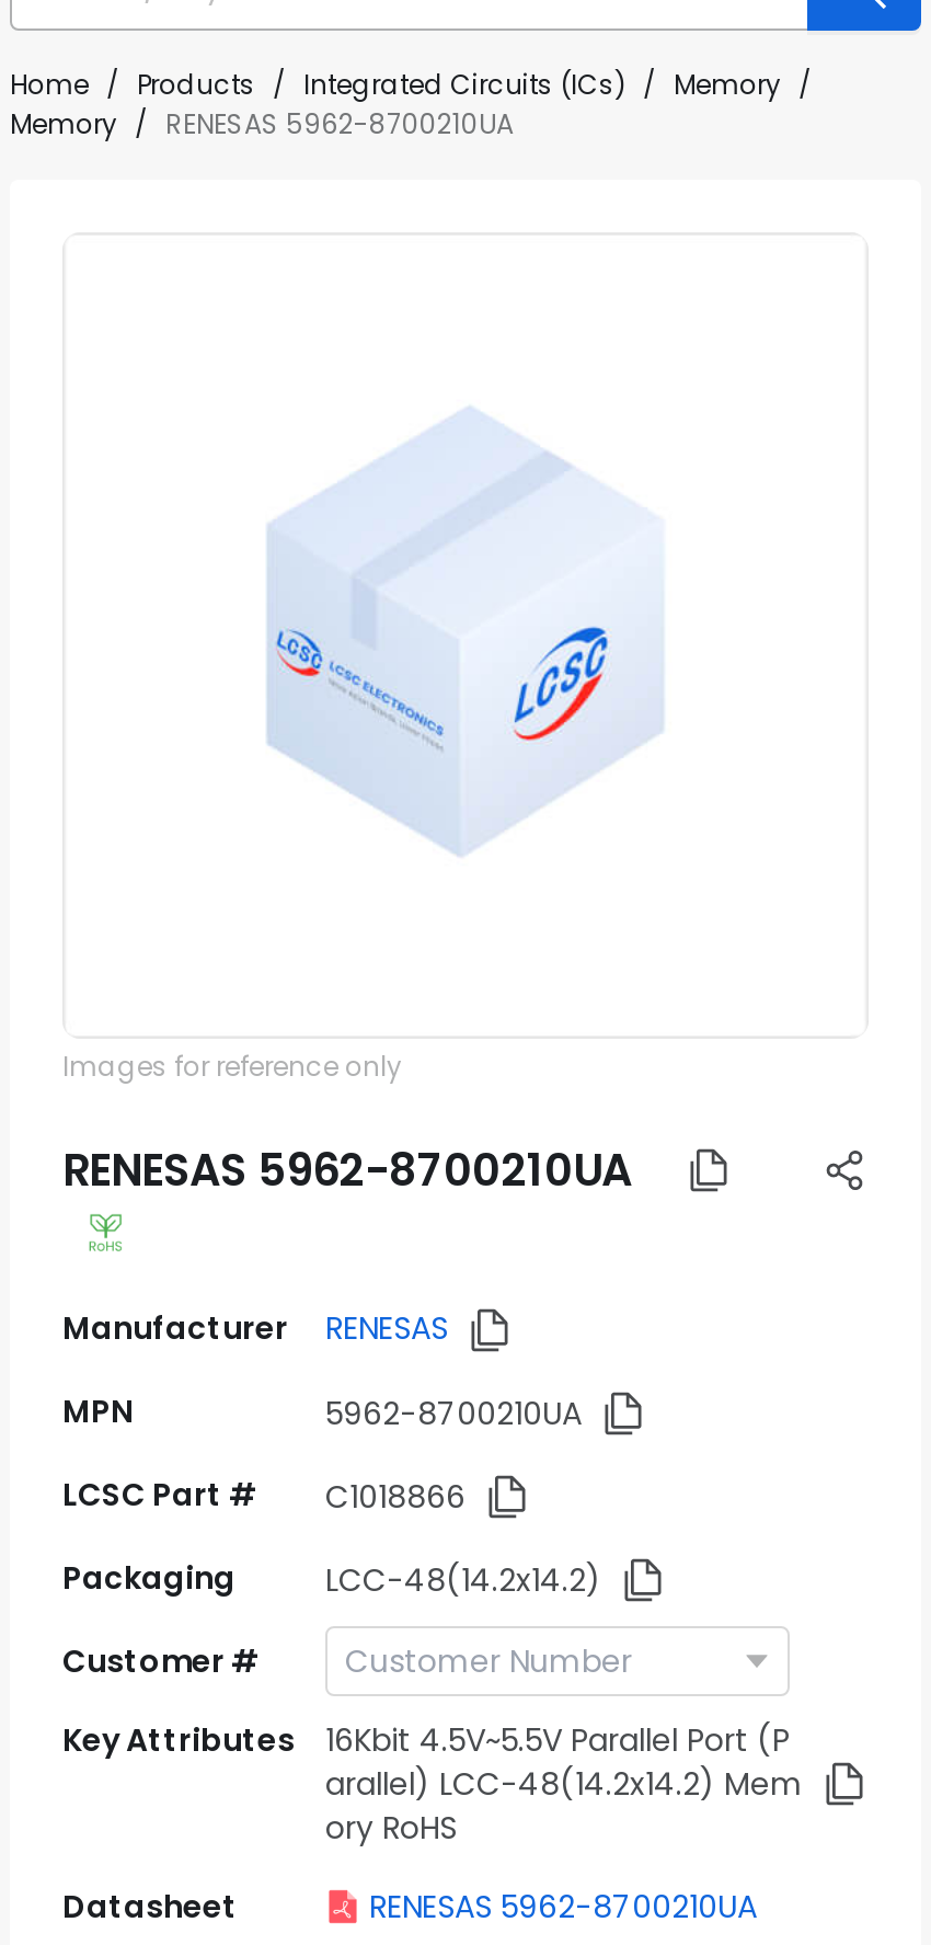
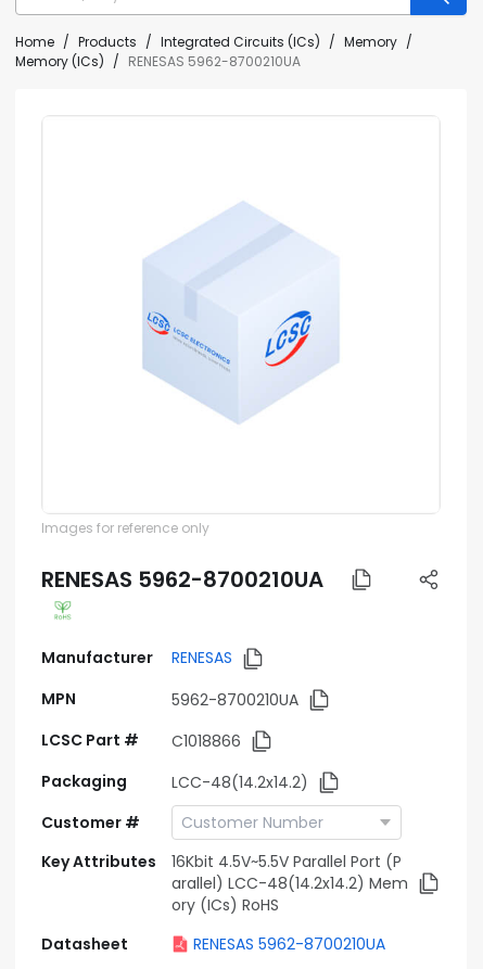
- Memory
+ Memory (ICs)

- ory RoHS
+ ory (ICs) RoHS
